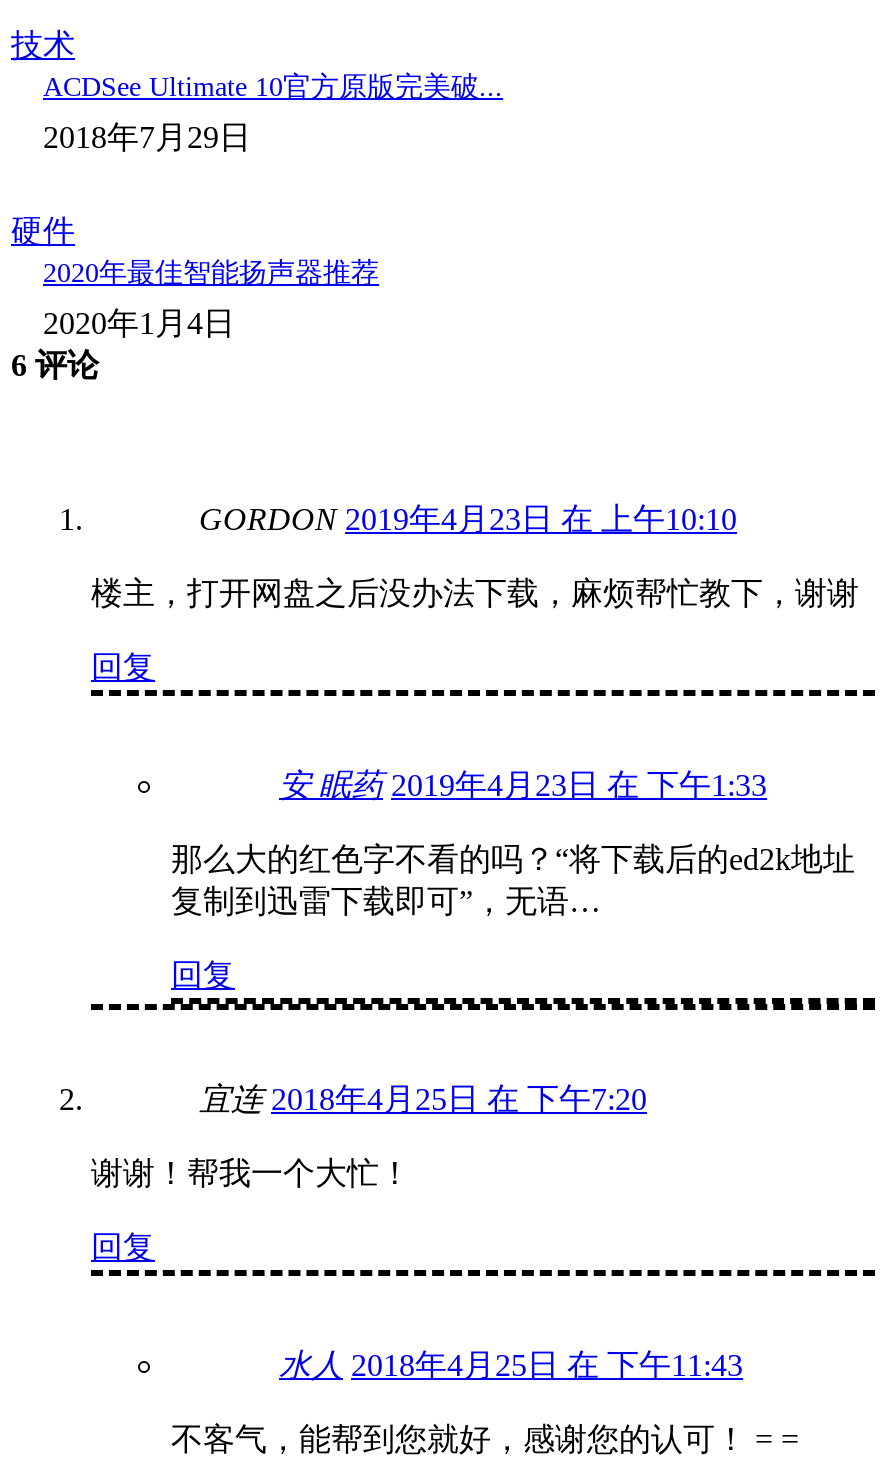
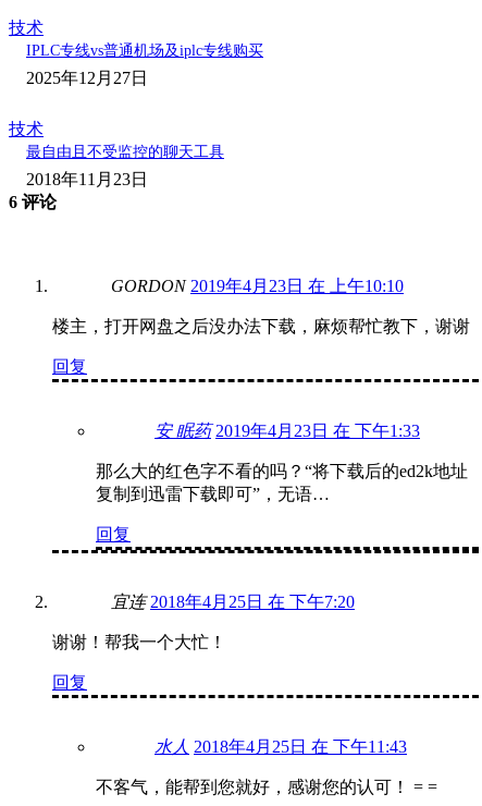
- ACDSee Ultimate 10官方原版完美破...
+ IPLC专线vs普通机场及iplc专线购买

- 2018年7月29日
+ 2025年12月27日

- 硬件
- 2020年最佳智能扬声器推荐
+ 技术
+ 最自由且不受监控的聊天工具

- 2020年1月4日
+ 2018年11月23日
